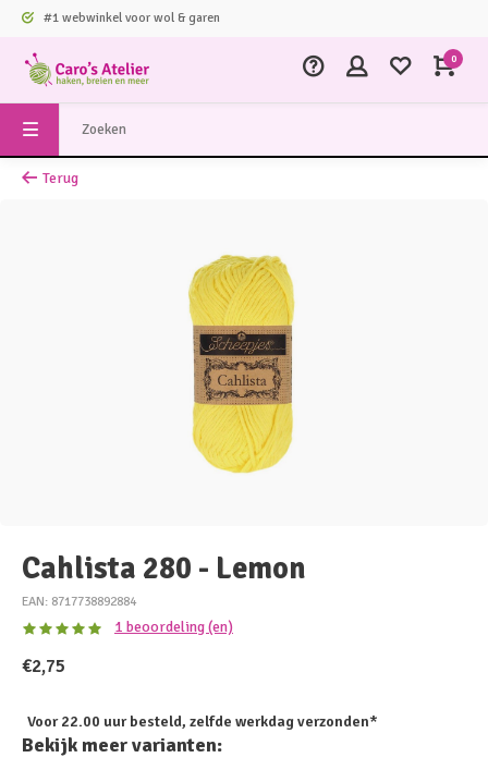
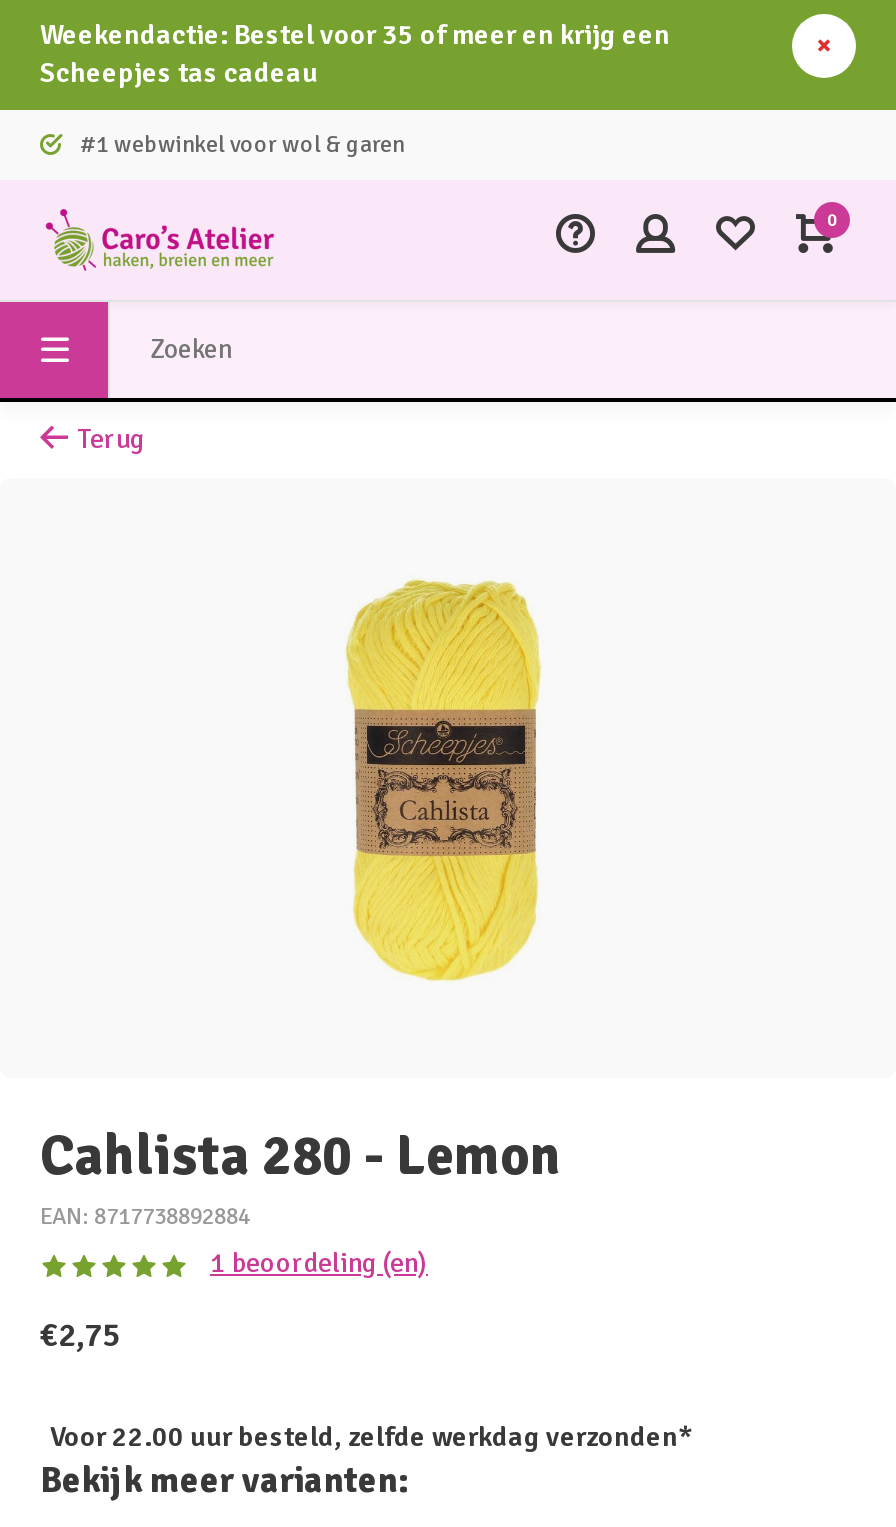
+ Weekendactie: Bestel voor 35 of meer en krijg een
+ Scheepjes tas cadeau
